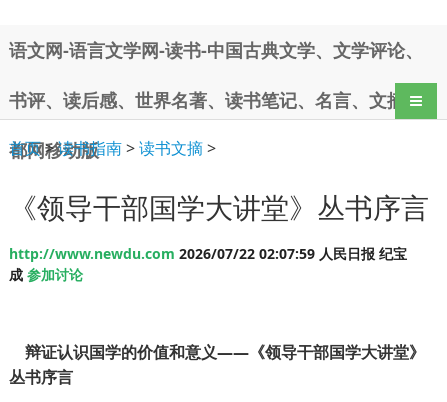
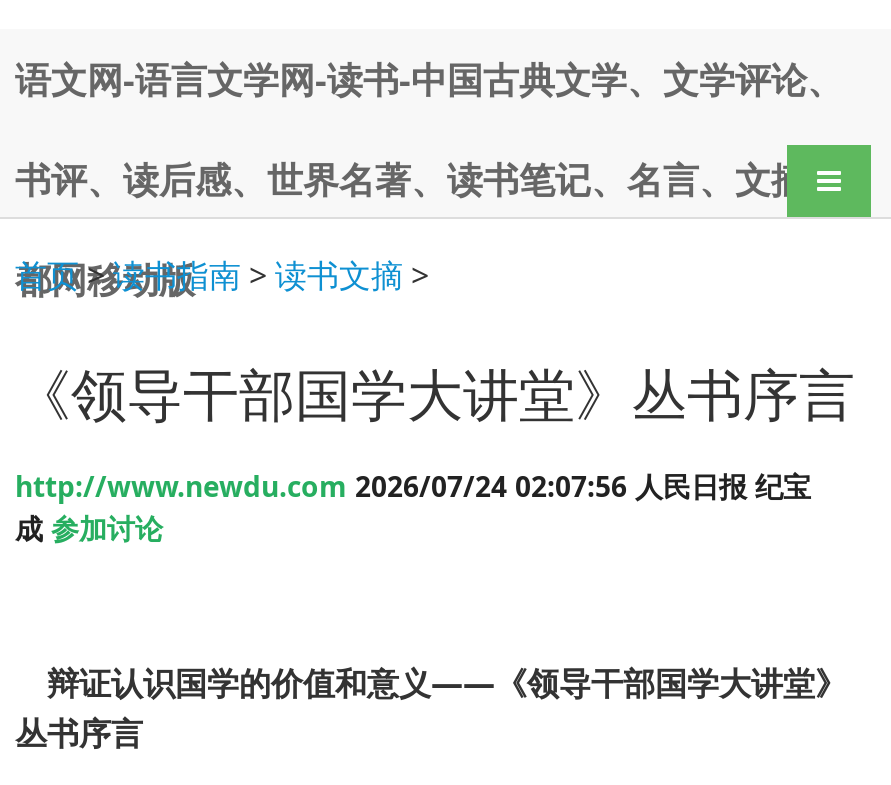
- http://www.newdu.com 2026/07/22 02:07:59 人民日报 纪宝
+ http://www.newdu.com 2026/07/24 02:07:56 人民日报 纪宝
